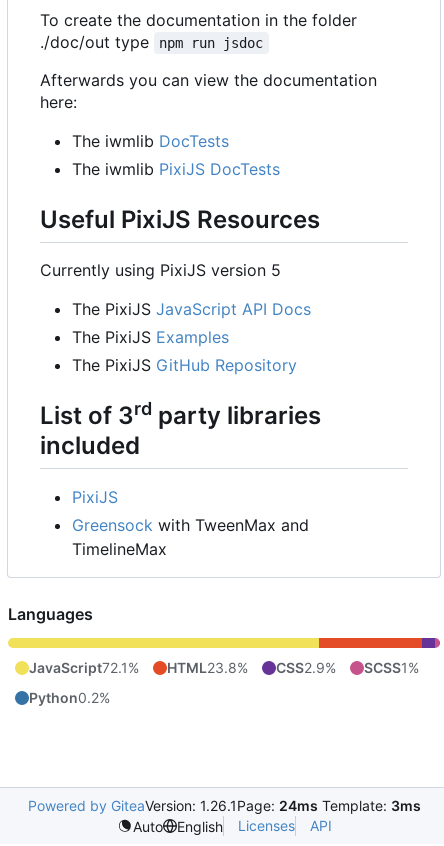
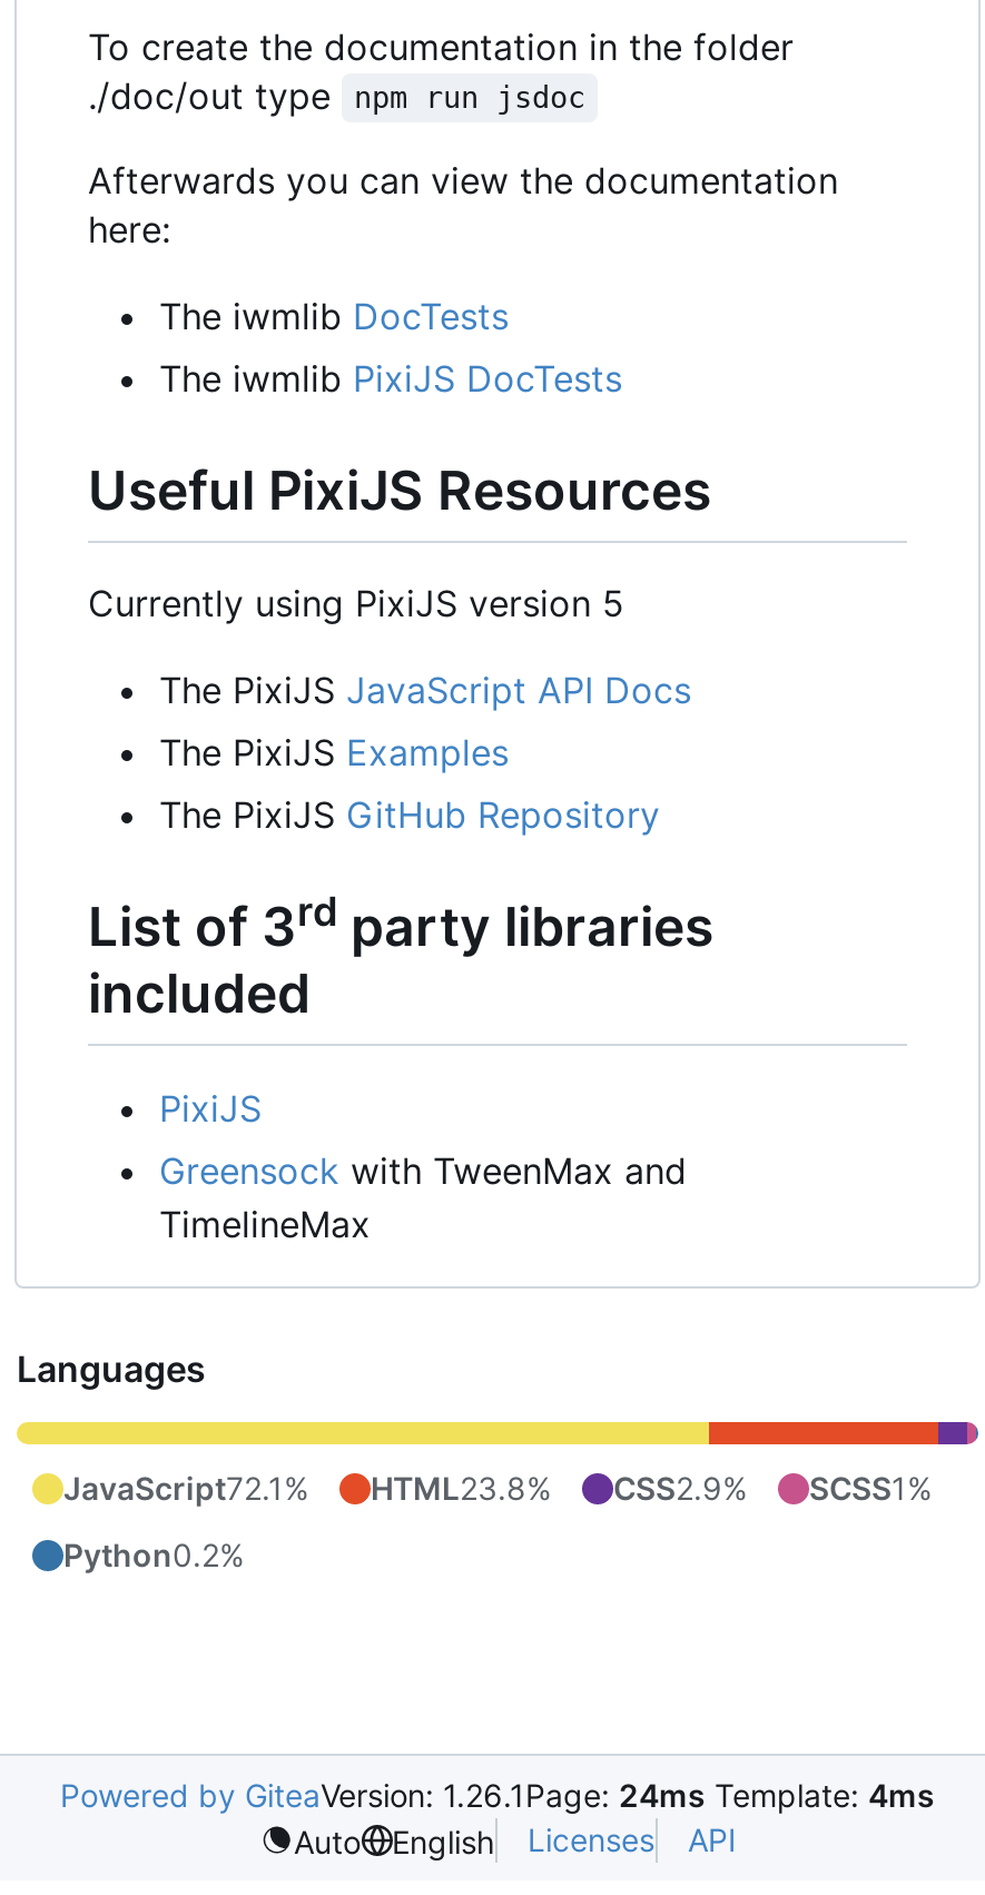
- Powered by GiteaVersion: 1.26.1 Page: 24ms Template: 3ms
+ Powered by GiteaVersion: 1.26.1 Page: 24ms Template: 4ms
